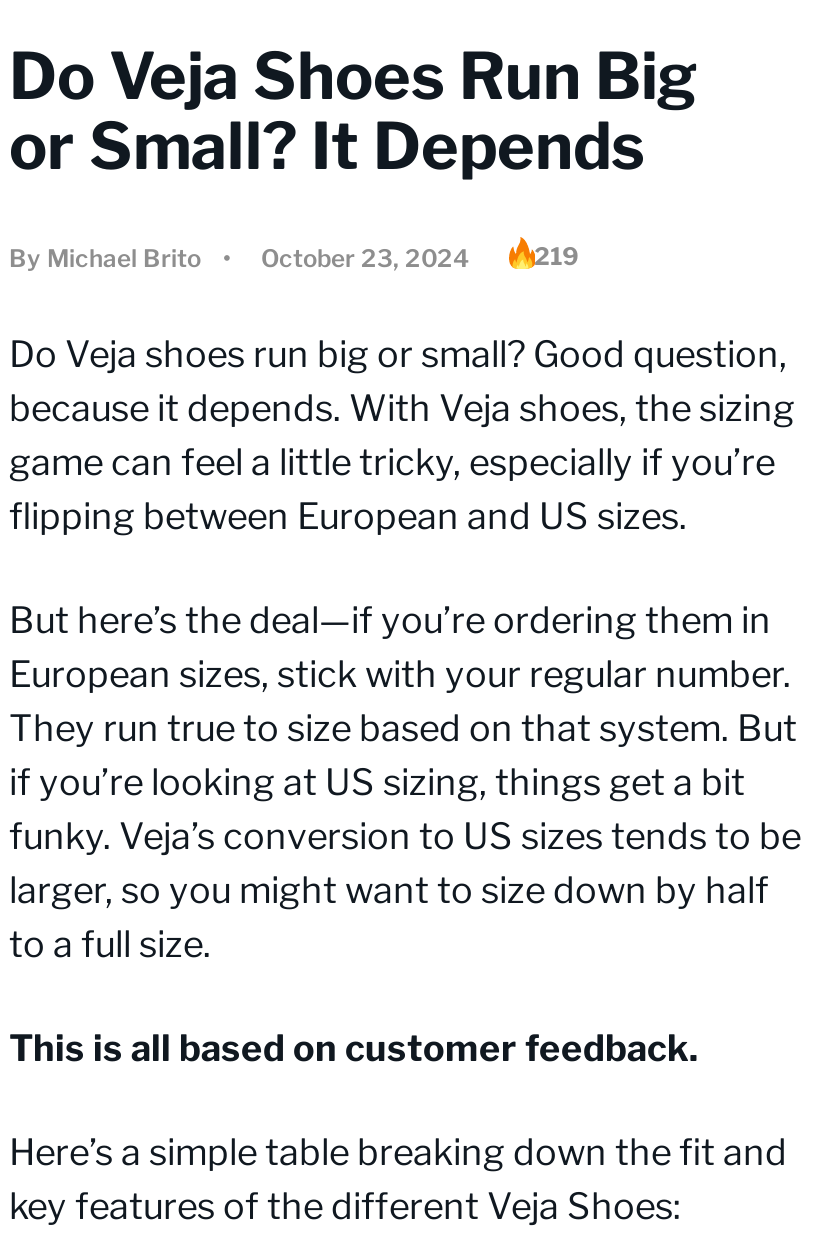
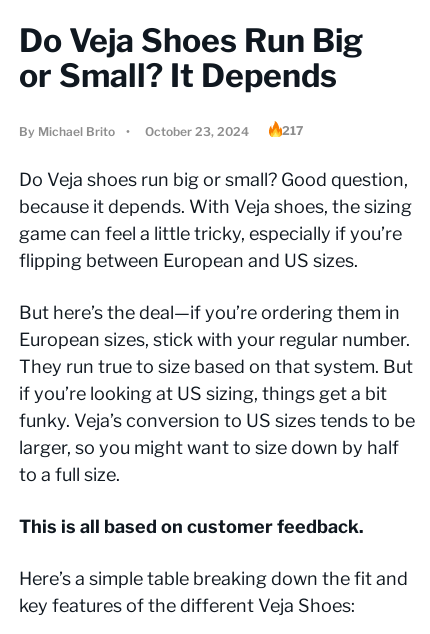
- 219
+ 217
